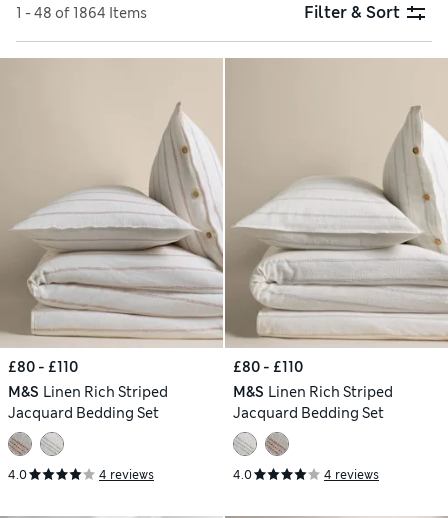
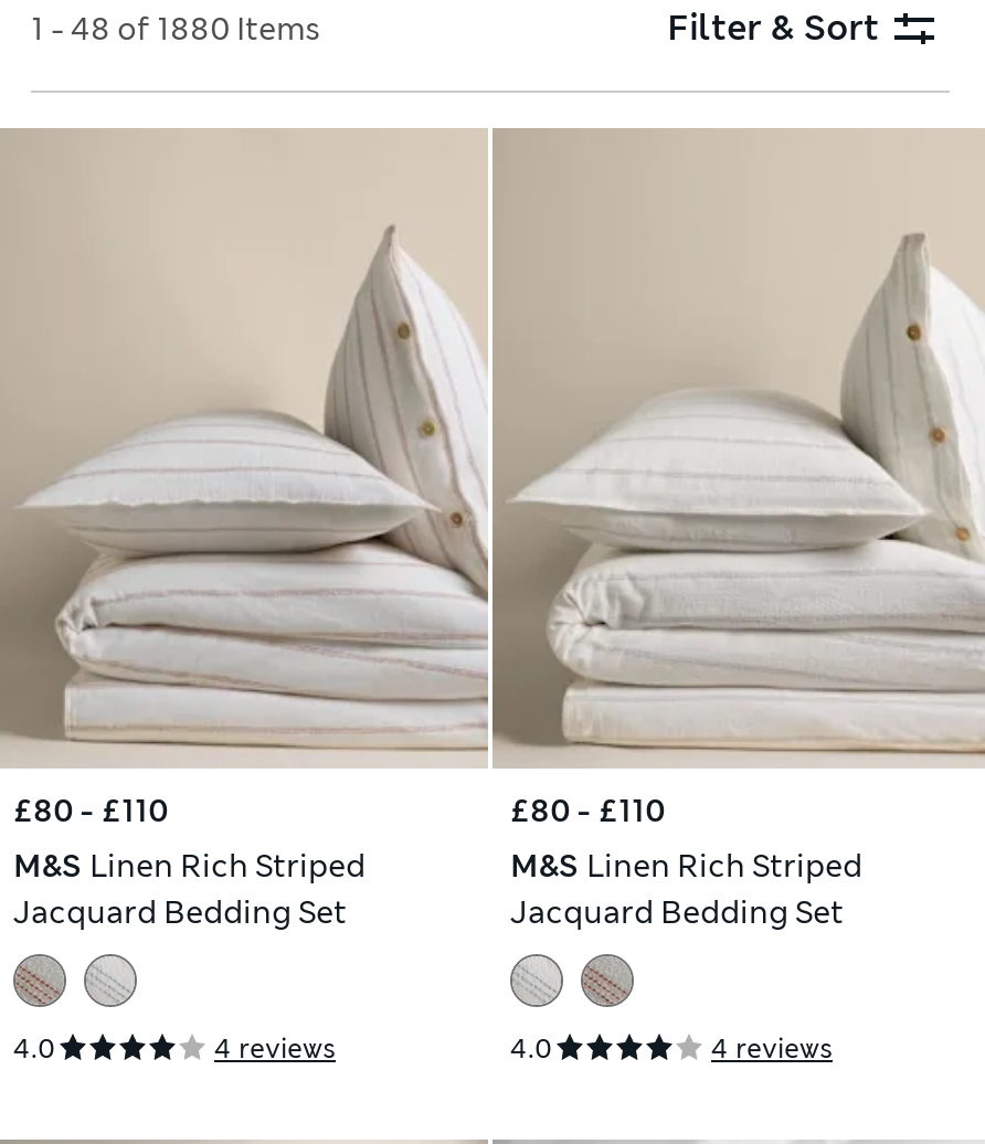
- 1 - 48 of 1864 Items
+ 1 - 48 of 1880 Items
